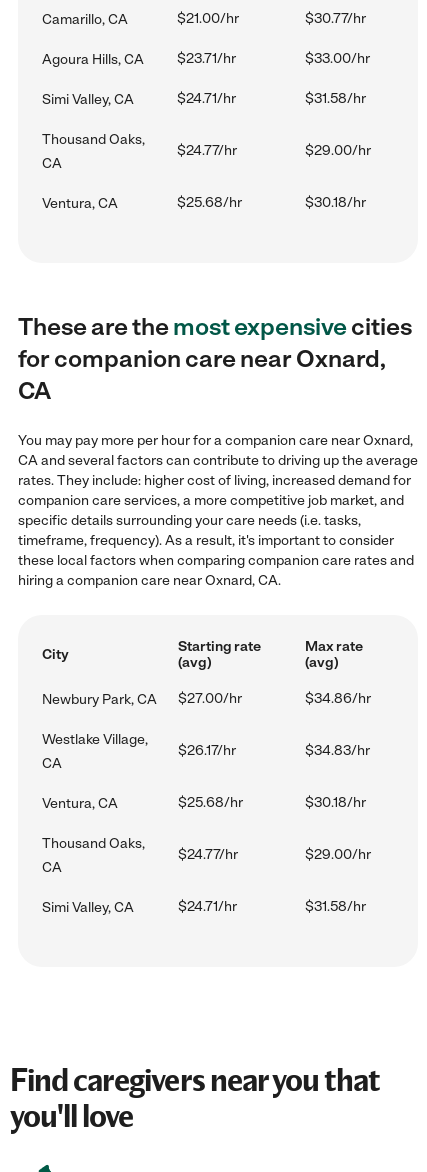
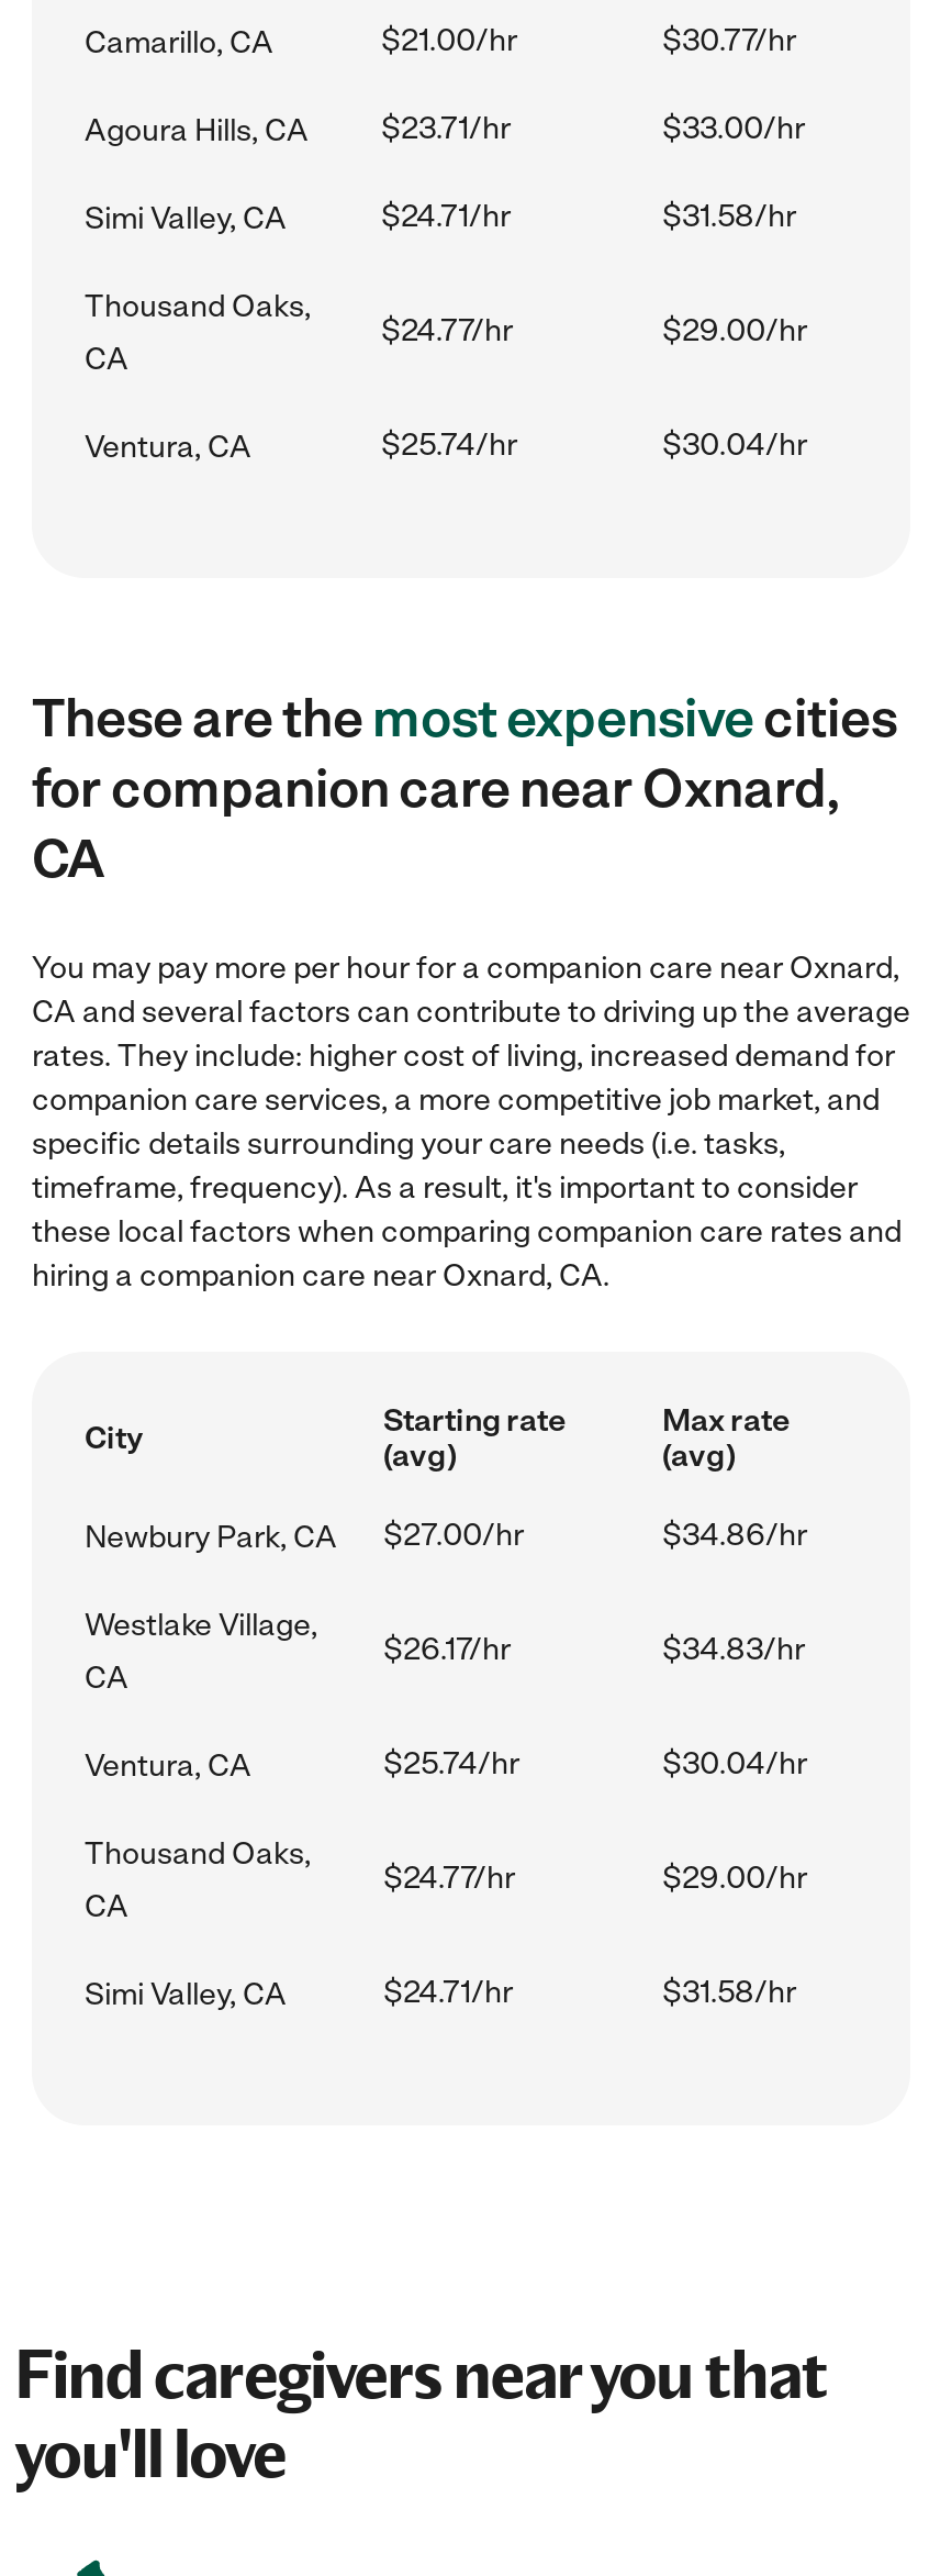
- $25.68/hr
- $30.18/hr
+ $25.74/hr
+ $30.04/hr

- $25.68/hr
- $30.18/hr
+ $25.74/hr
+ $30.04/hr
